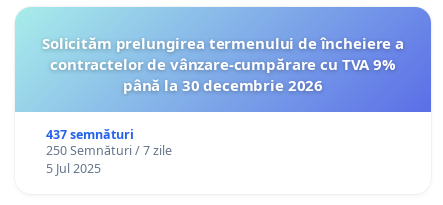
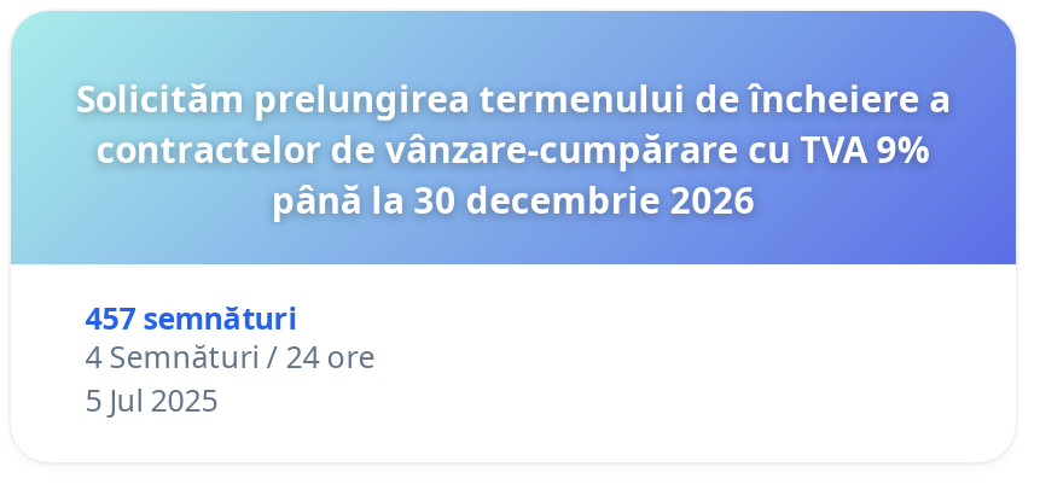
- 437 semnături
+ 457 semnături

- 250 Semnături / 7 zile
+ 4 Semnături / 24 ore
